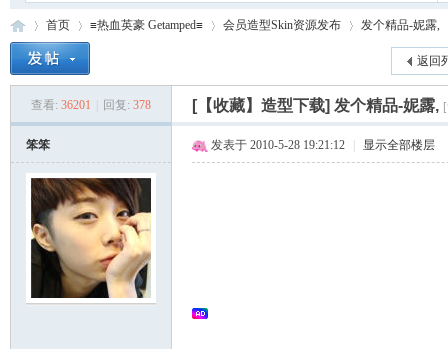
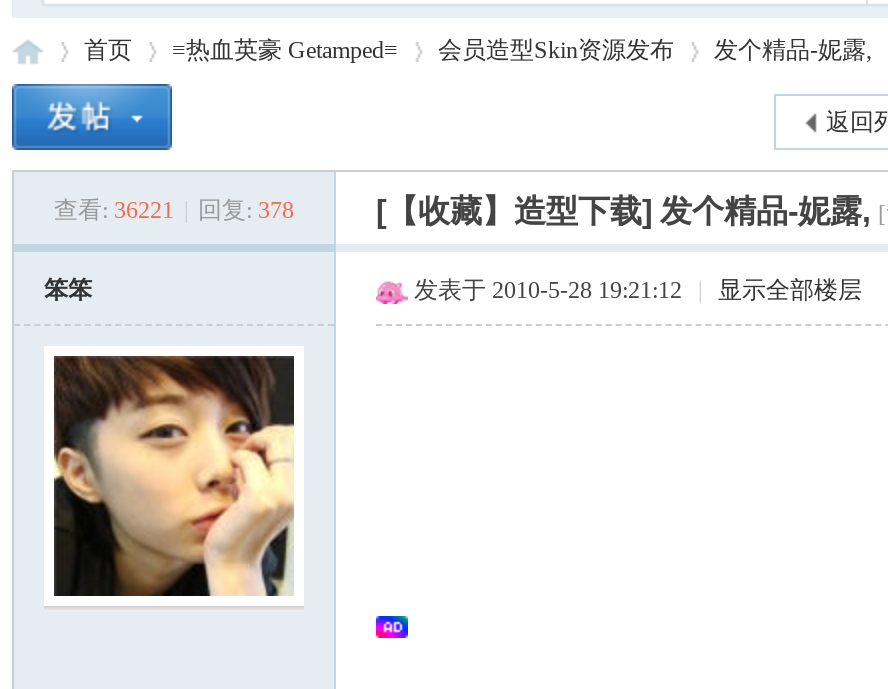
- 查看: 36201
+ 查看: 36221
